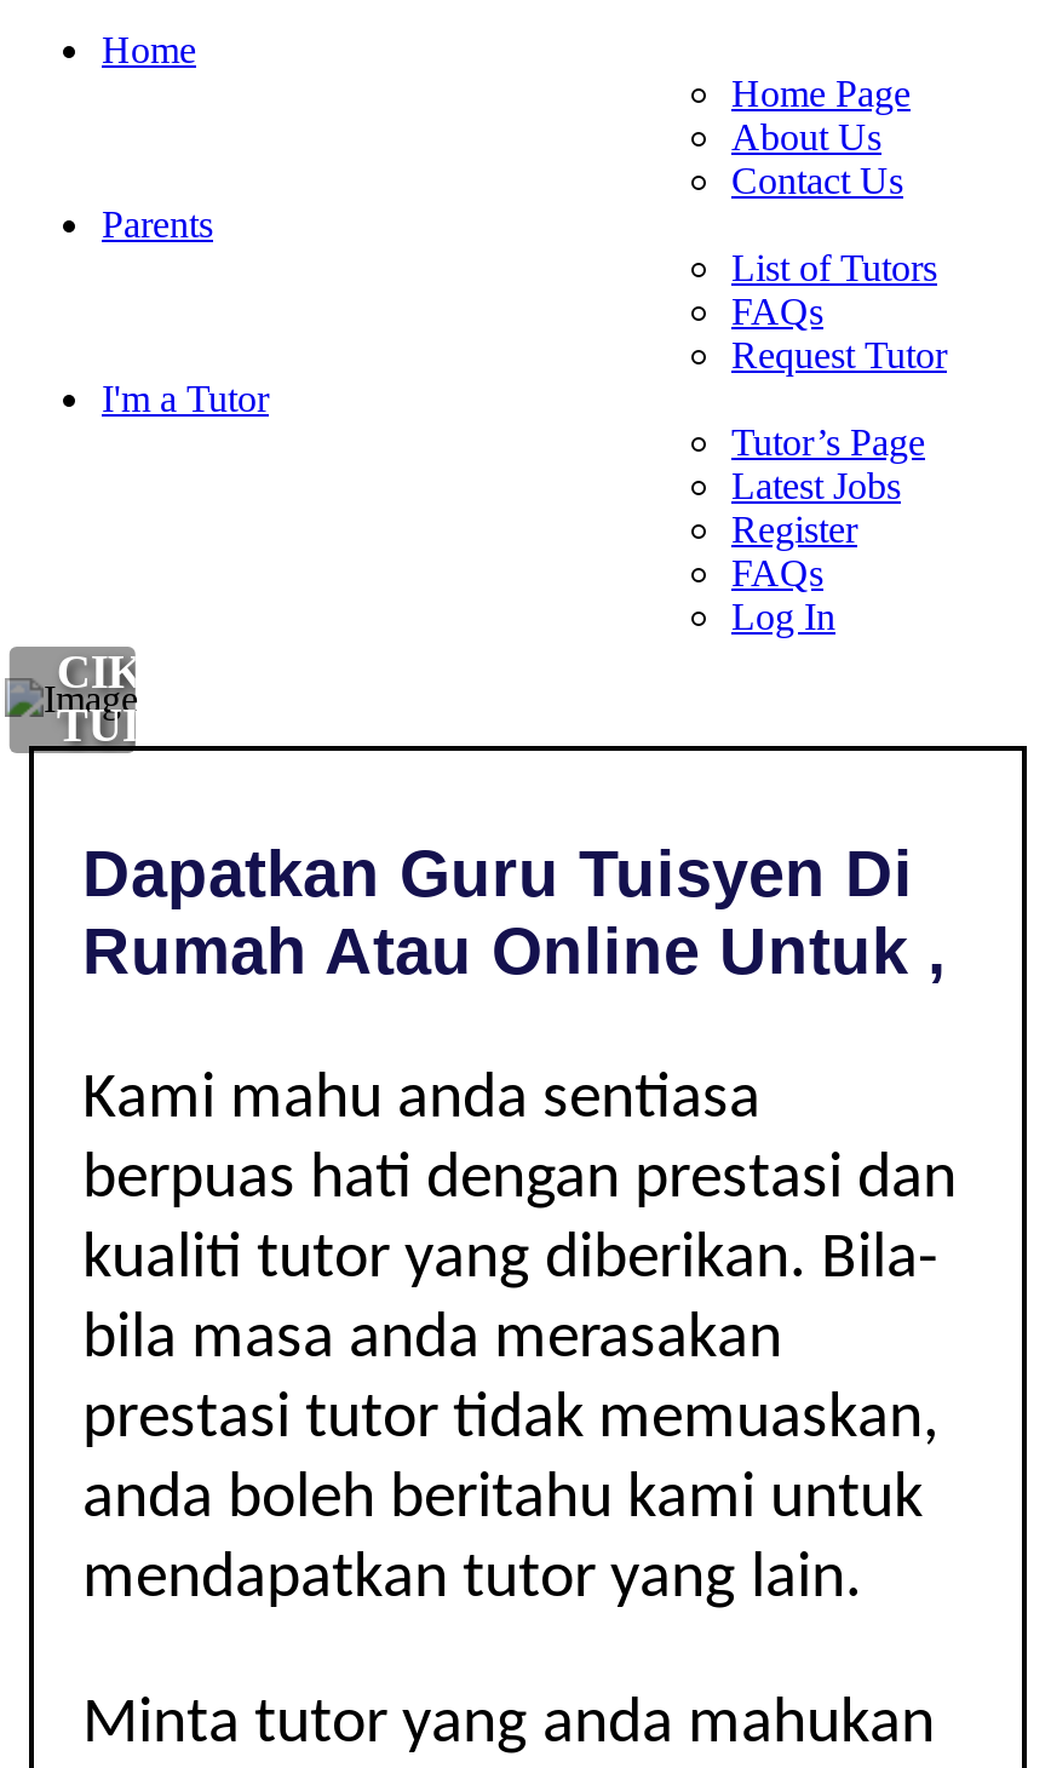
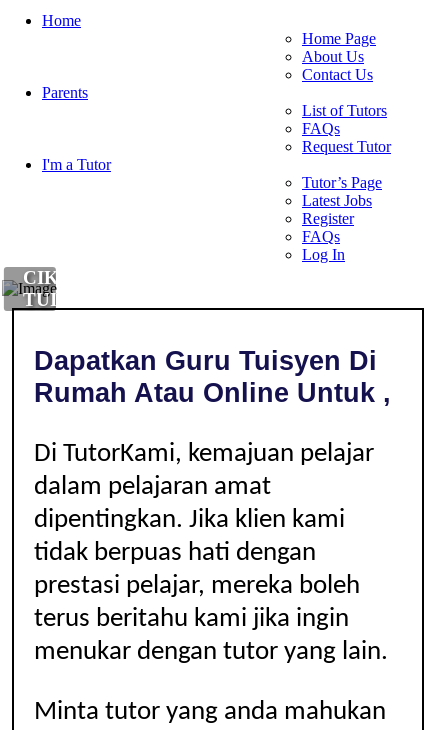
- Kami mahu anda sentiasa
- berpuas hati dengan prestasi dan
- kualiti tutor yang diberikan. Bila-
- bila masa anda merasakan
- prestasi tutor tidak memuaskan,
- anda boleh beritahu kami untuk
- mendapatkan tutor yang lain.
+ Di TutorKami, kemajuan pelajar
+ dalam pelajaran amat
+ dipentingkan. Jika klien kami
+ tidak berpuas hati dengan
+ prestasi pelajar, mereka boleh
+ terus beritahu kami jika ingin
+ menukar dengan tutor yang lain.
